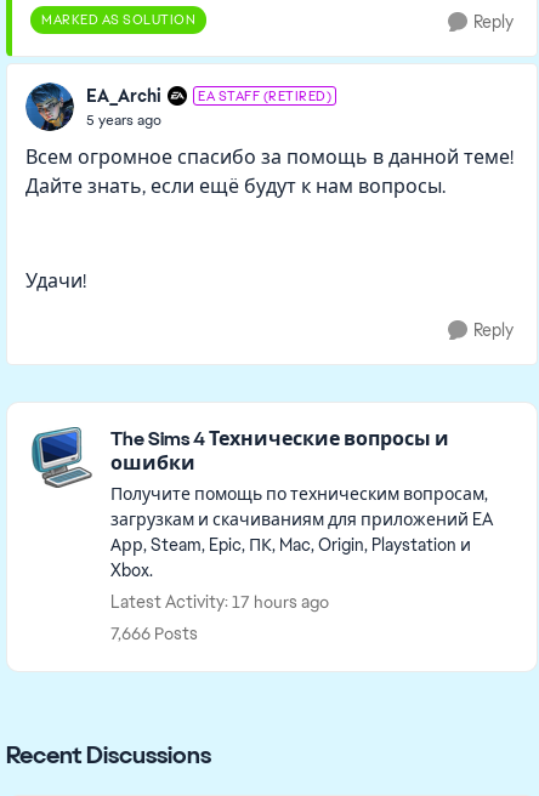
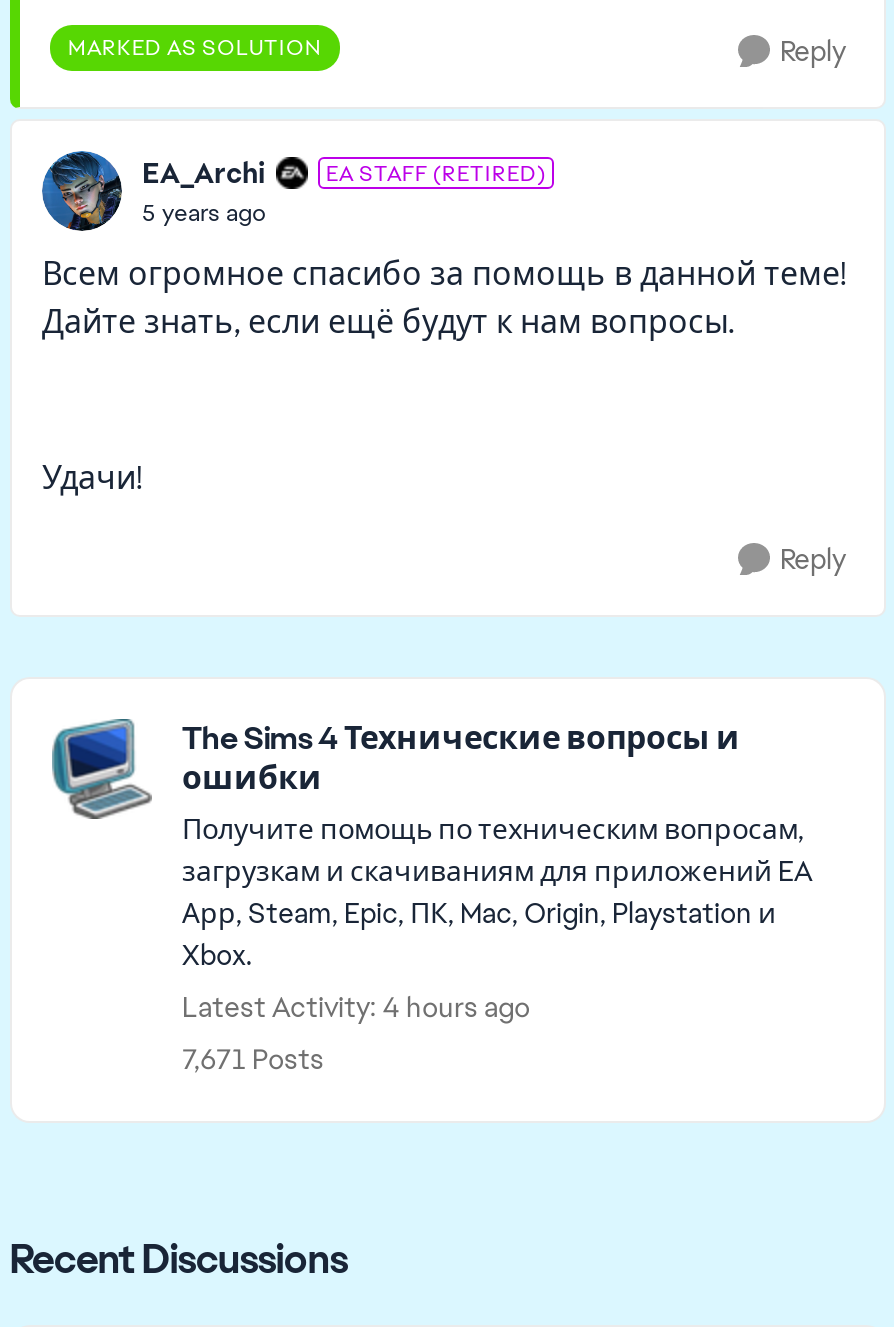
- Latest Activity: 17 hours ago
+ Latest Activity: 4 hours ago

- 7,666 Posts
+ 7,671 Posts
